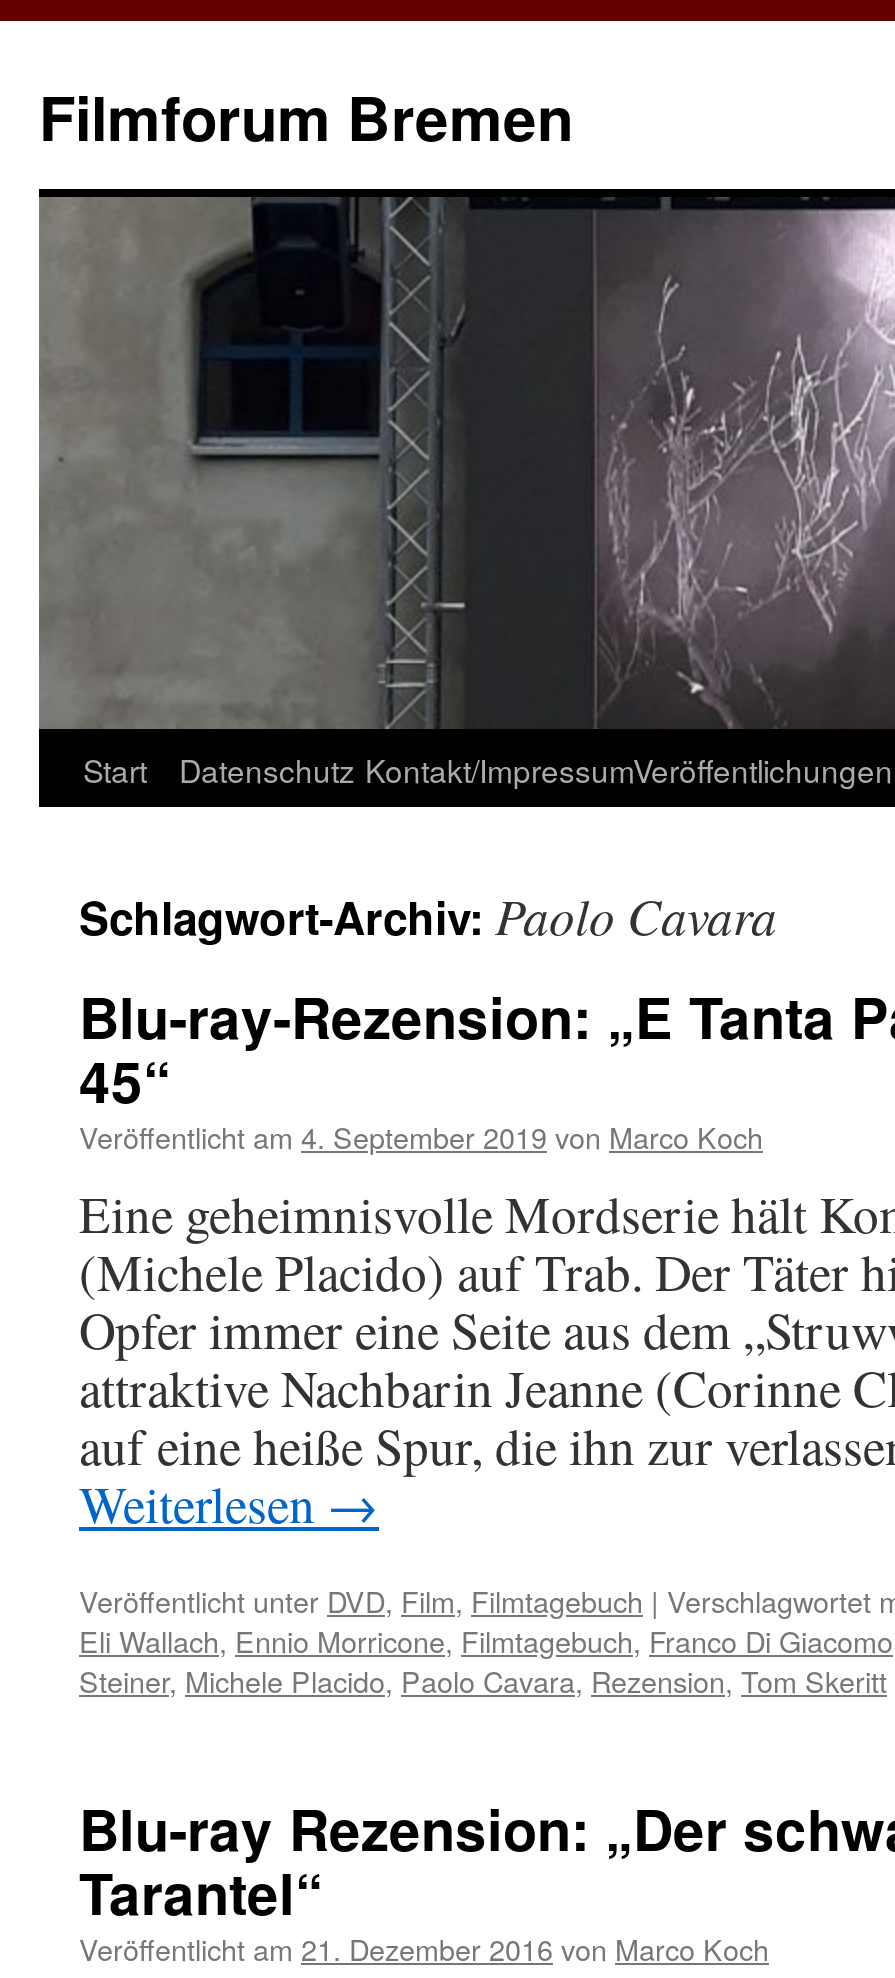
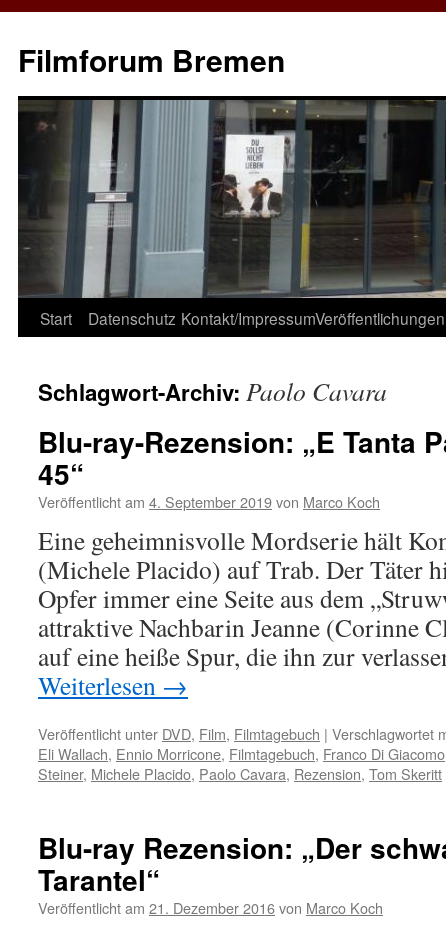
- [image]
+ [image]
